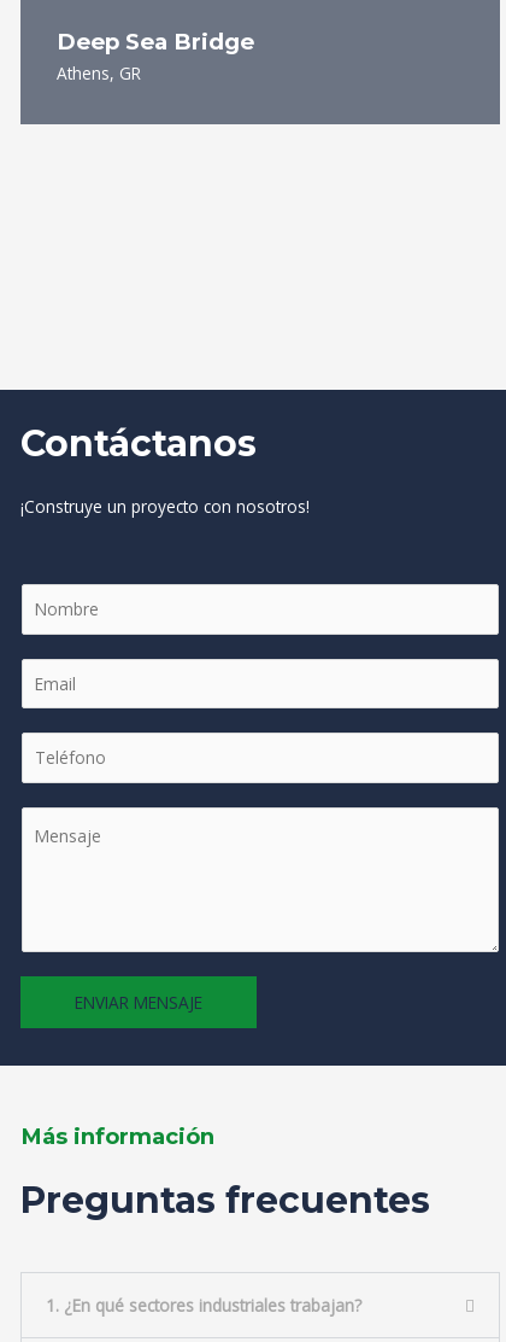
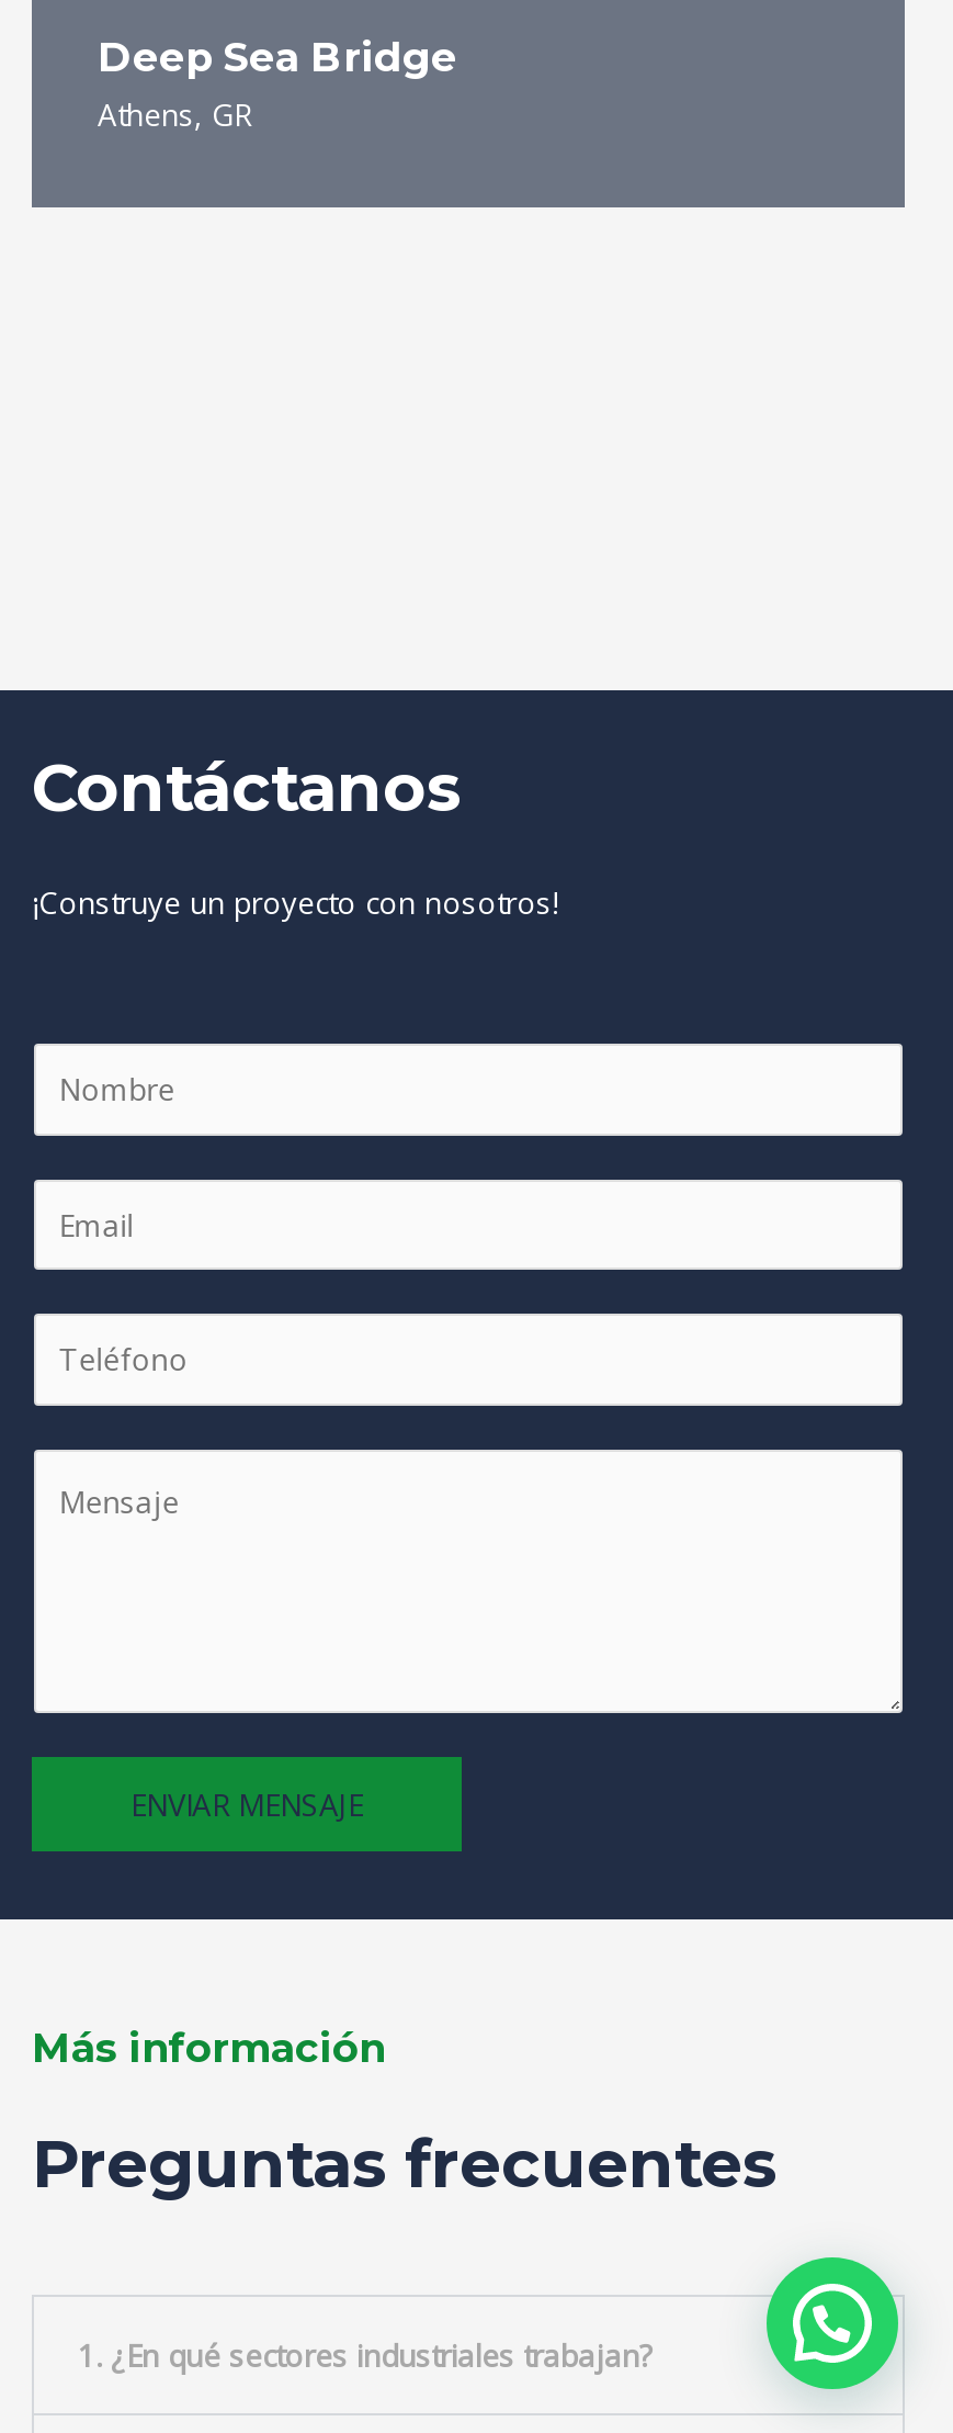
+ [image]
